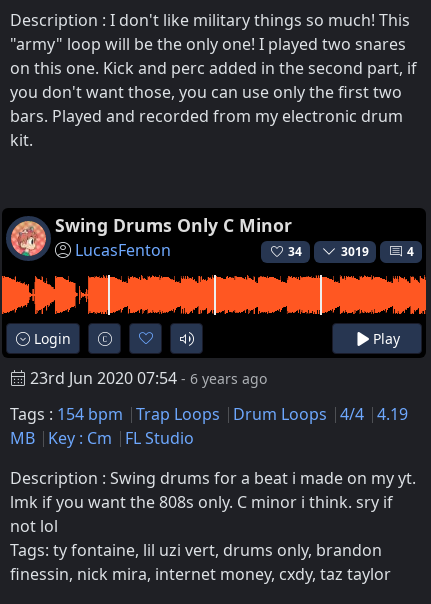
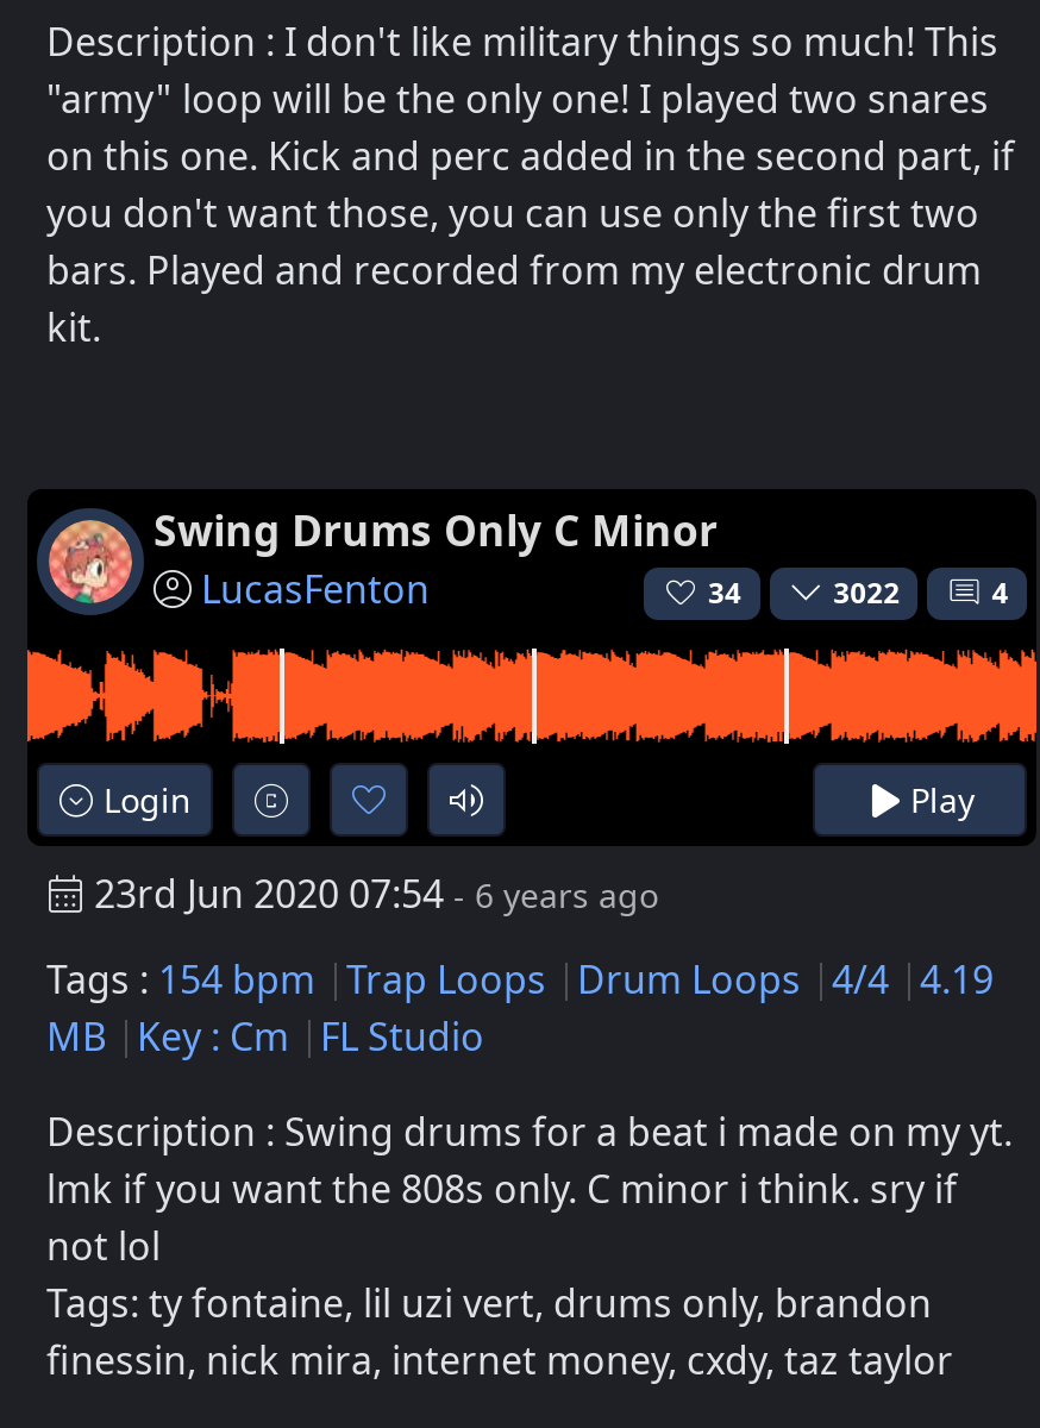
- 3019
+ 3022
